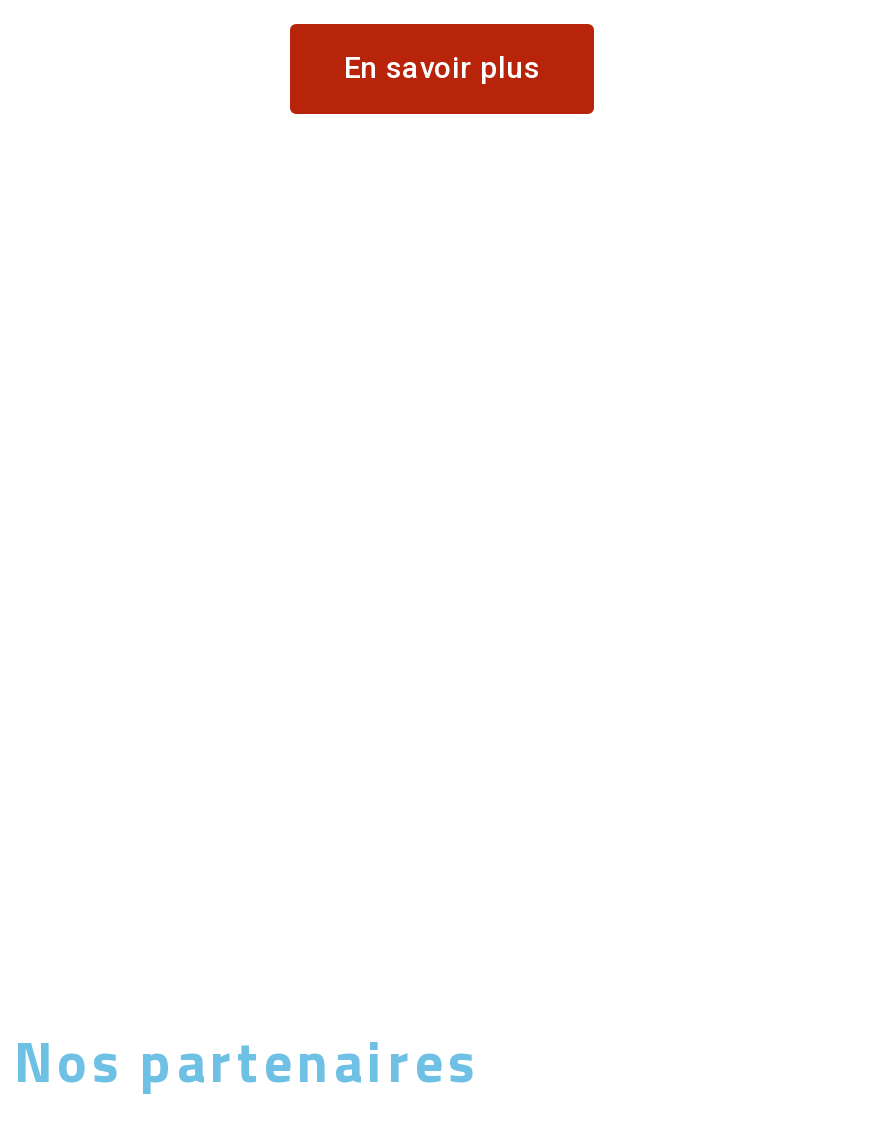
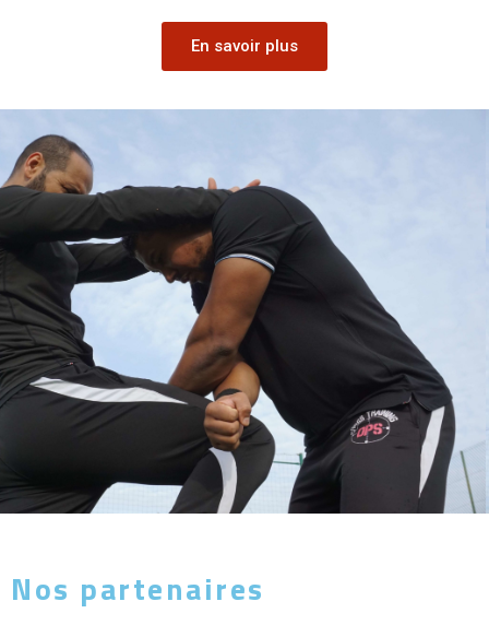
+ [image]
